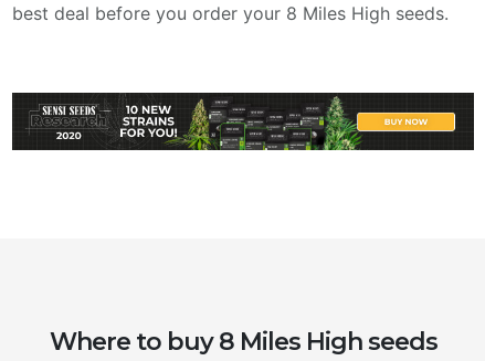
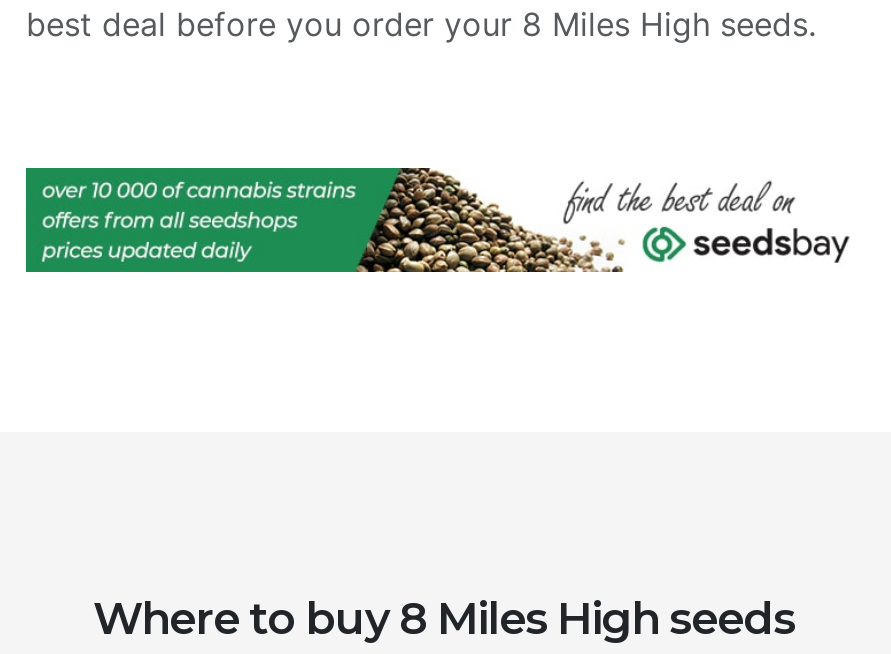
- [image]
+ [image]
